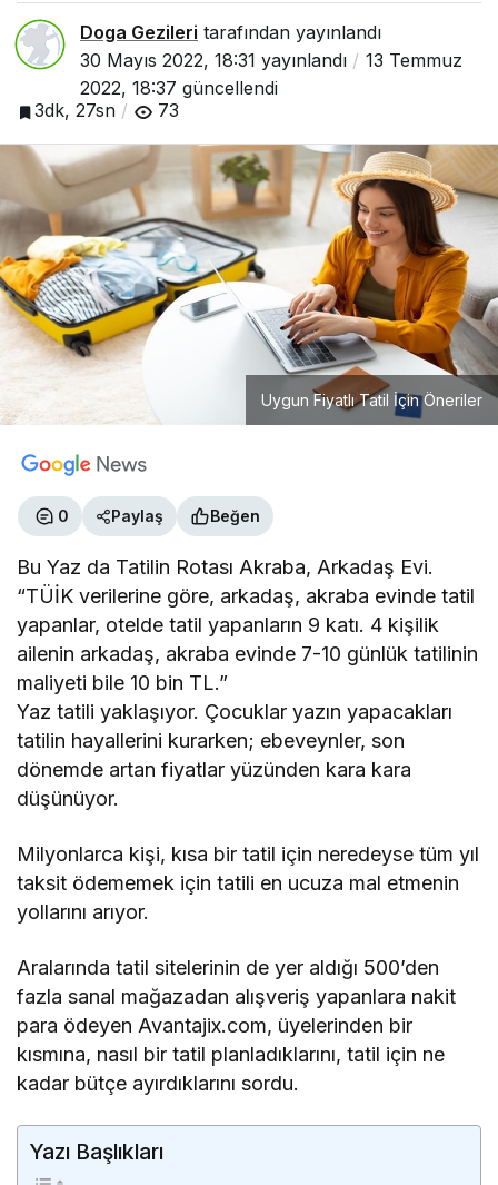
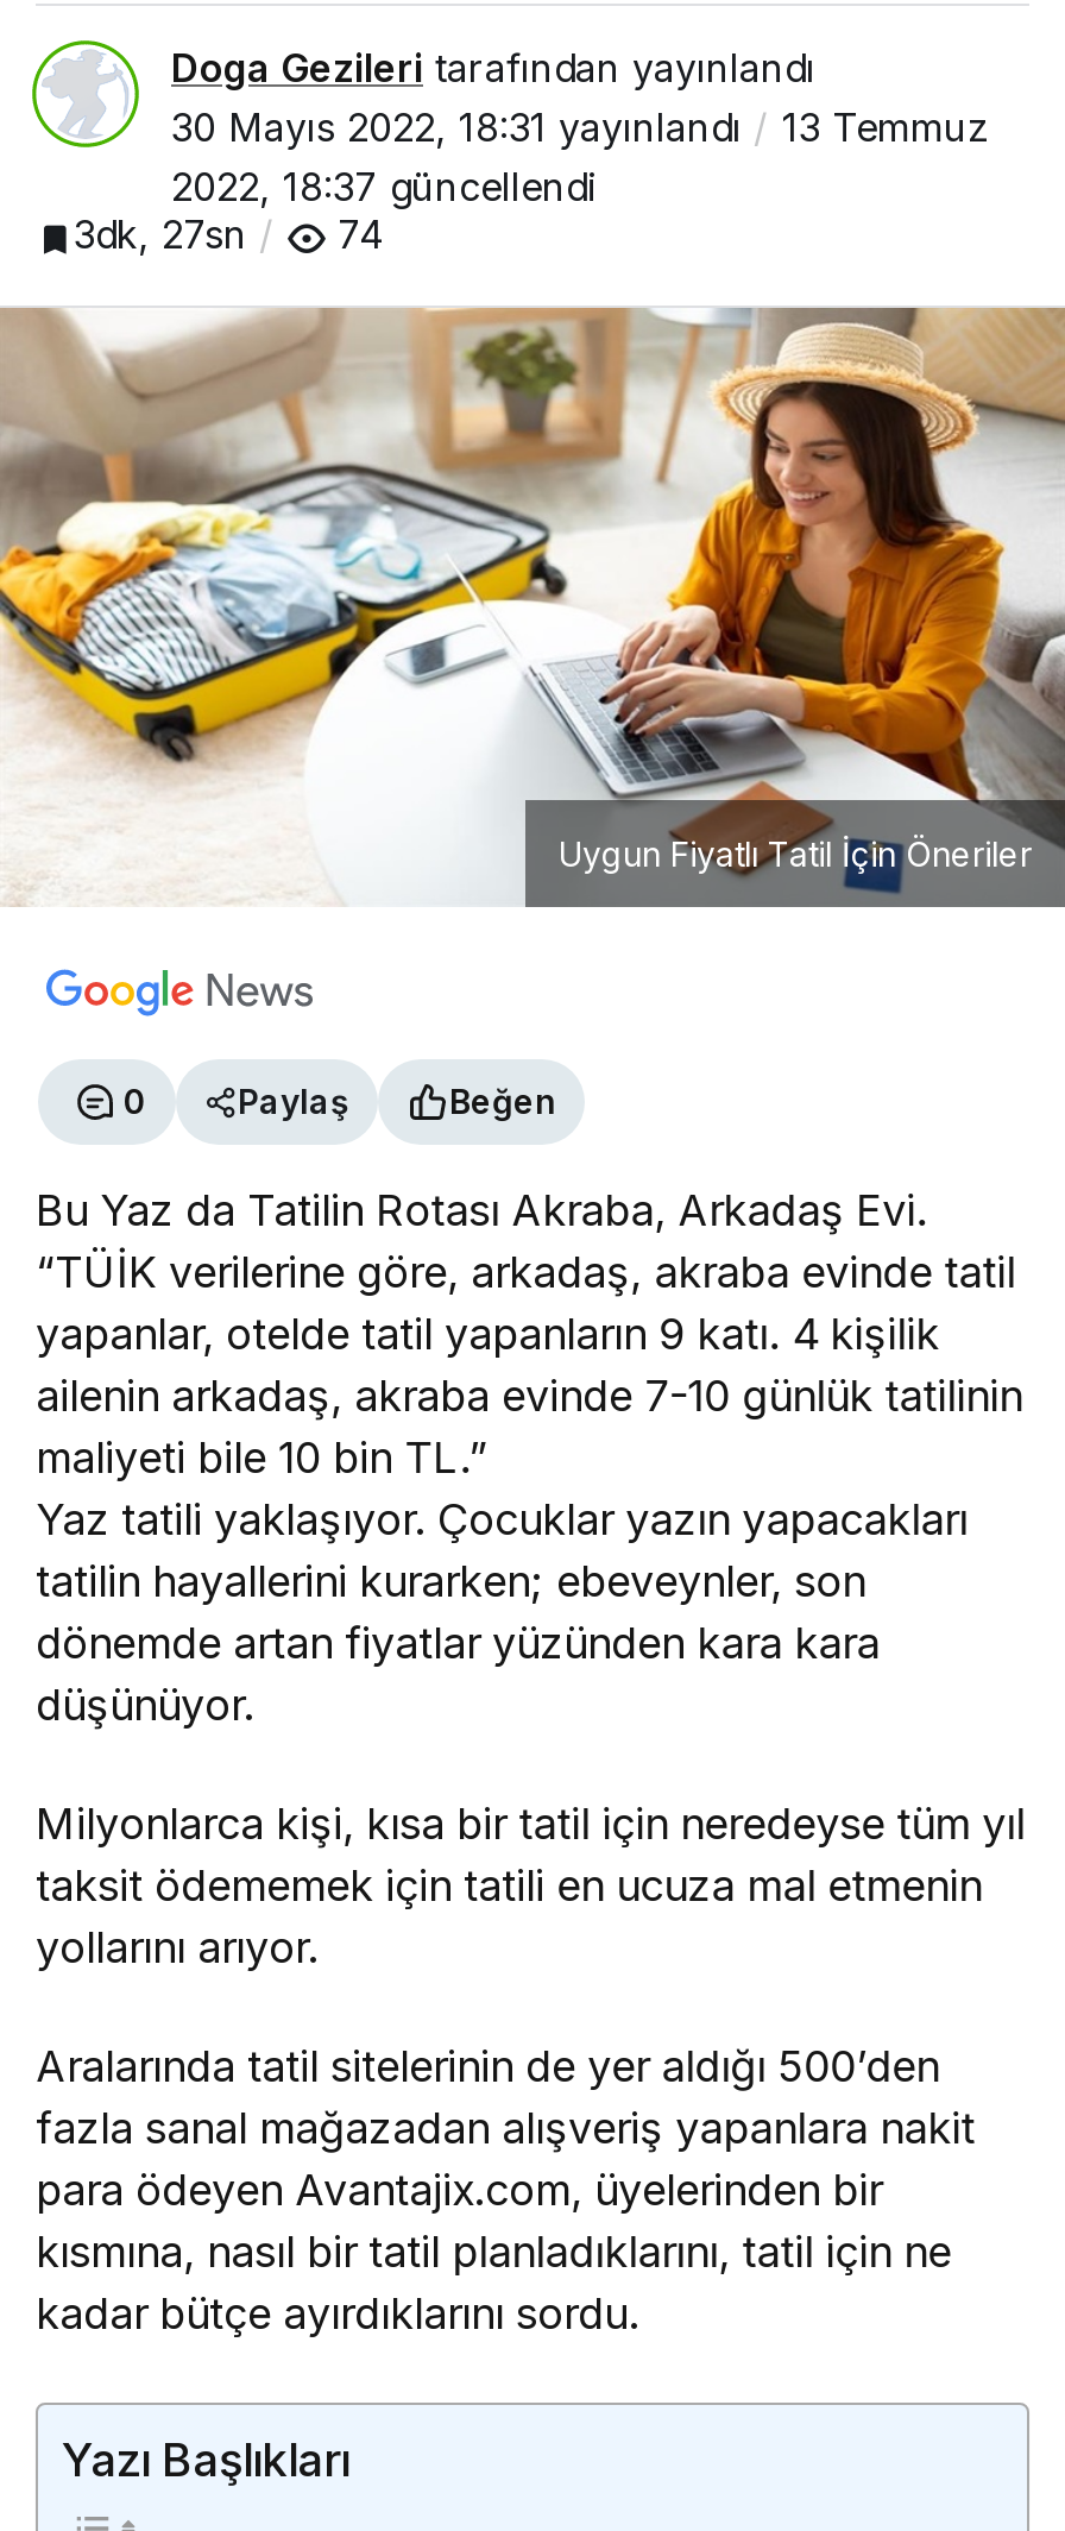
- 3dk, 27sn 73
+ 3dk, 27sn 74
